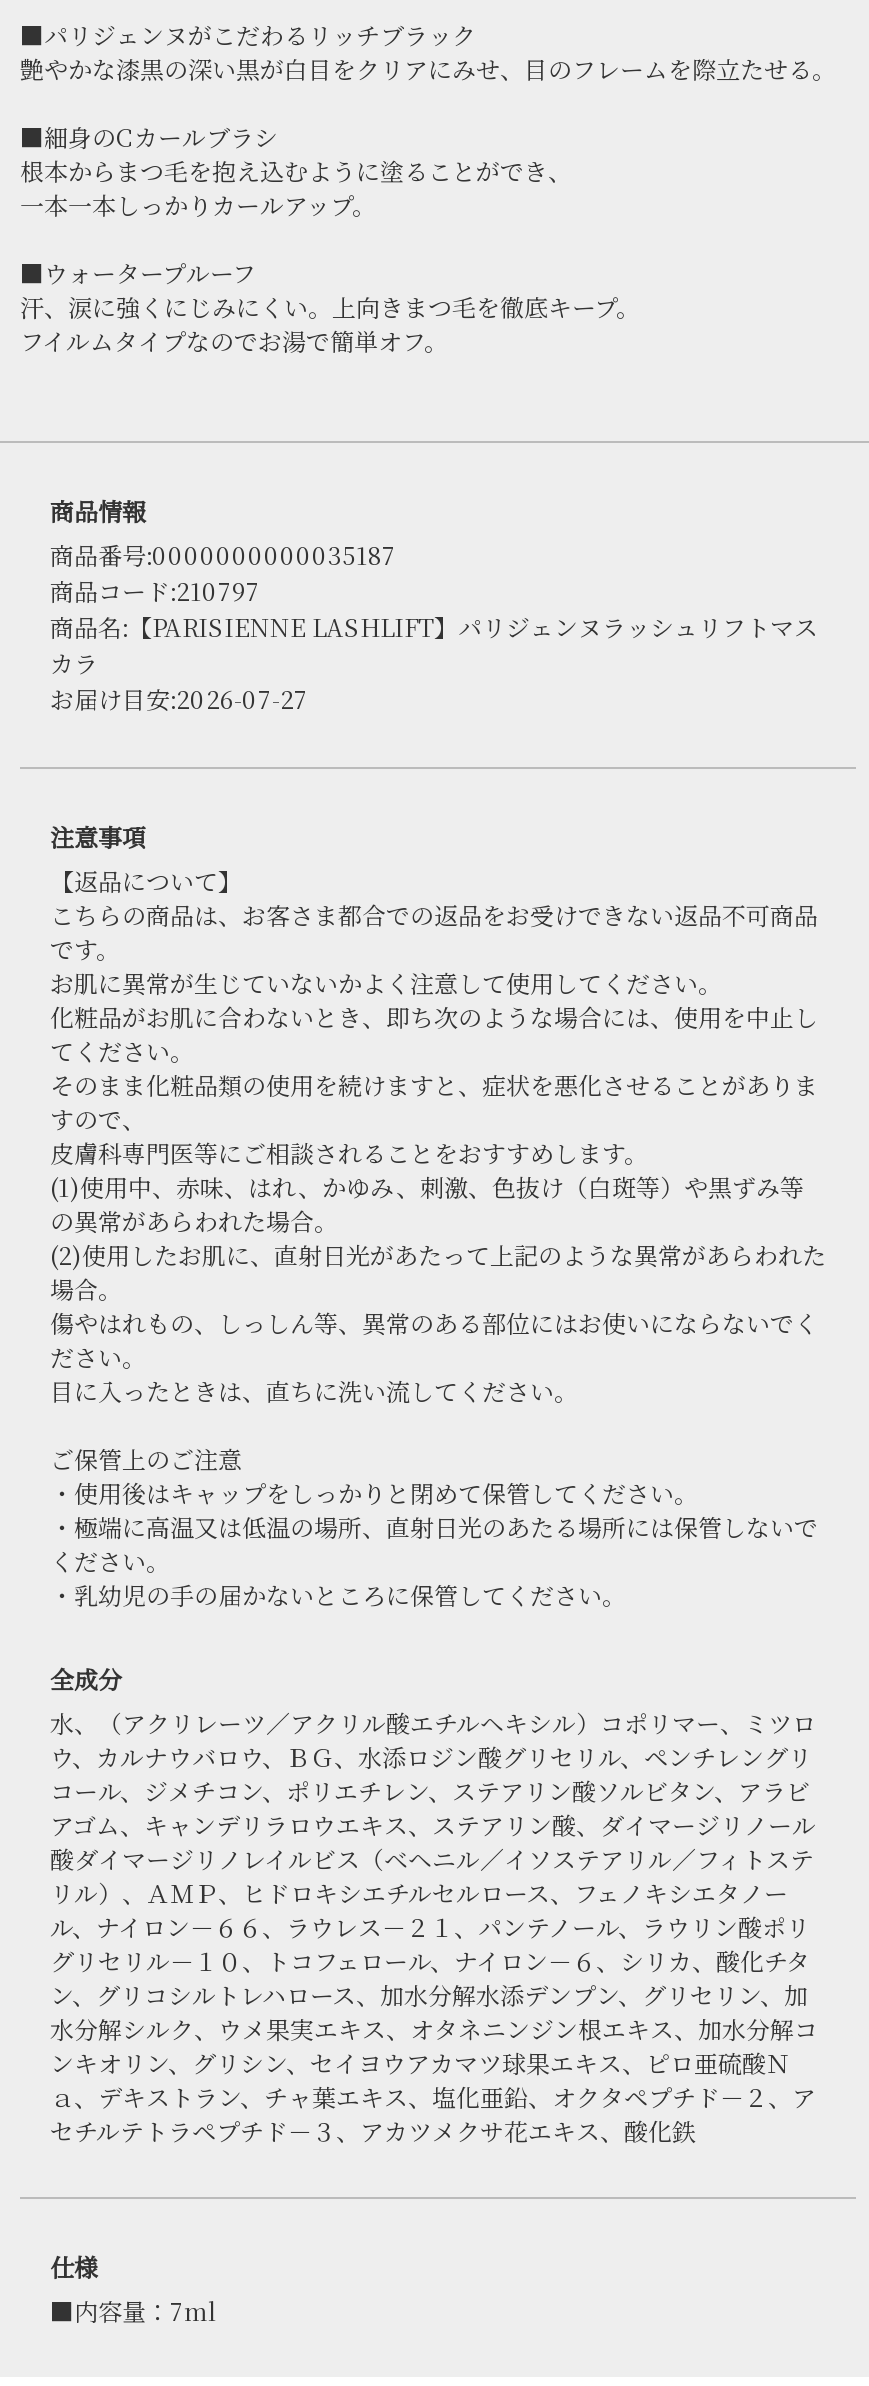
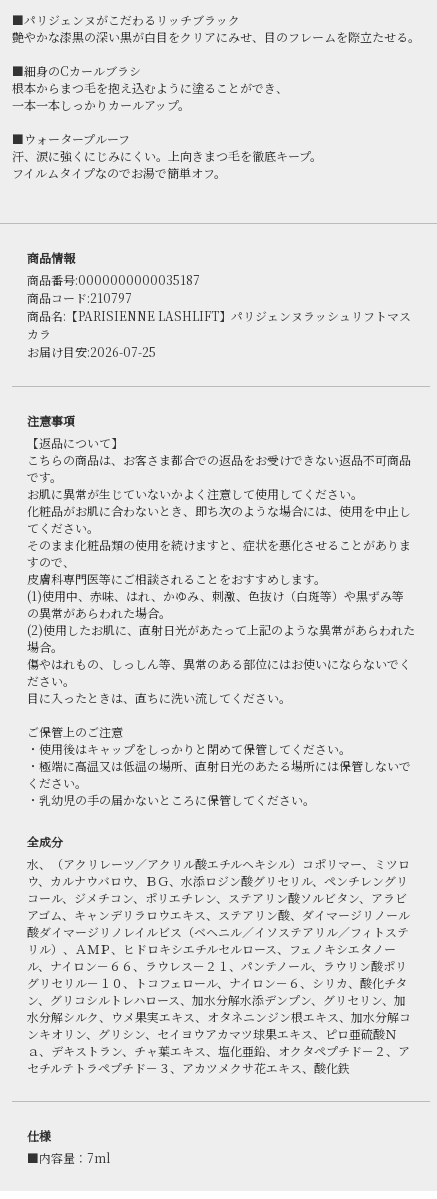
- お届け目安:2026-07-27
+ お届け目安:2026-07-25
